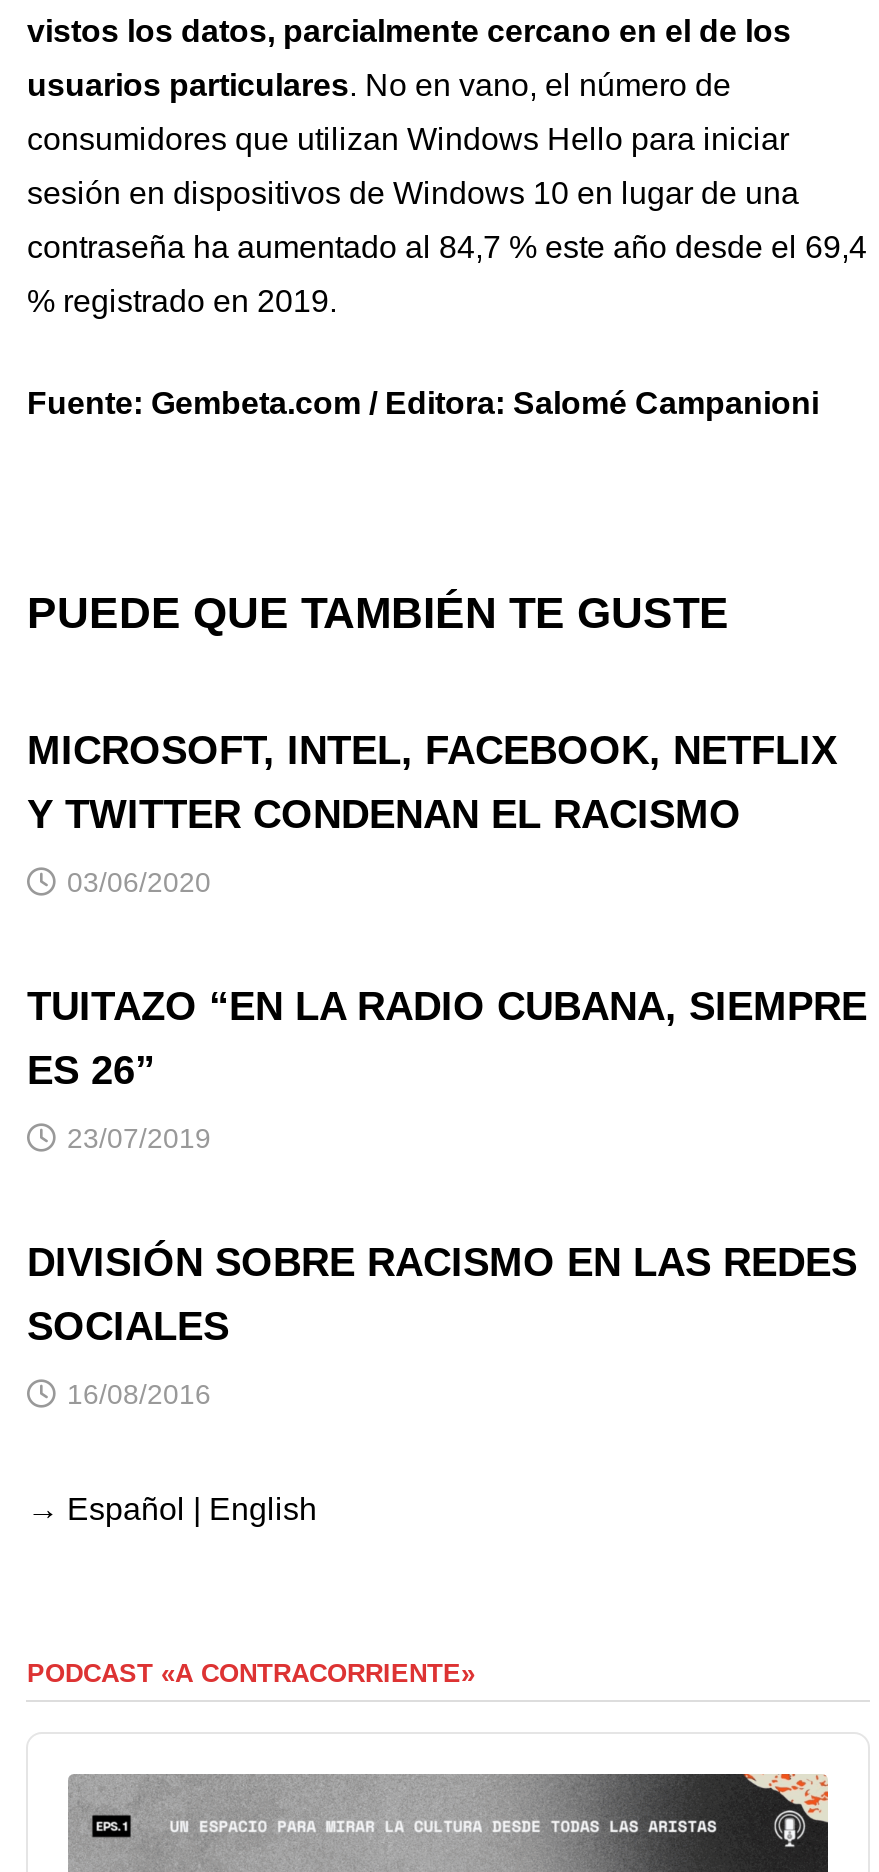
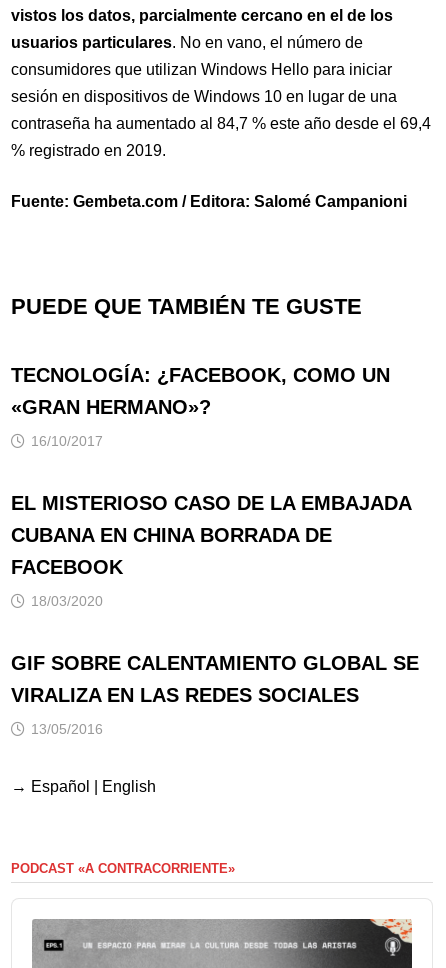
- MICROSOFT, INTEL, FACEBOOK, NETFLIX
- Y TWITTER CONDENAN EL RACISMO
- 03/06/2020
- TUITAZO “EN LA RADIO CUBANA, SIEMPRE
- ES 26”
- 23/07/2019
- DIVISIÓN SOBRE RACISMO EN LAS REDES
- SOCIALES
- 16/08/2016
+ TECNOLOGÍA: ¿FACEBOOK, COMO UN
+ «GRAN HERMANO»?
+ 16/10/2017
+ EL MISTERIOSO CASO DE LA EMBAJADA
+ CUBANA EN CHINA BORRADA DE
+ FACEBOOK
+ 18/03/2020
+ GIF SOBRE CALENTAMIENTO GLOBAL SE
+ VIRALIZA EN LAS REDES SOCIALES
+ 13/05/2016
